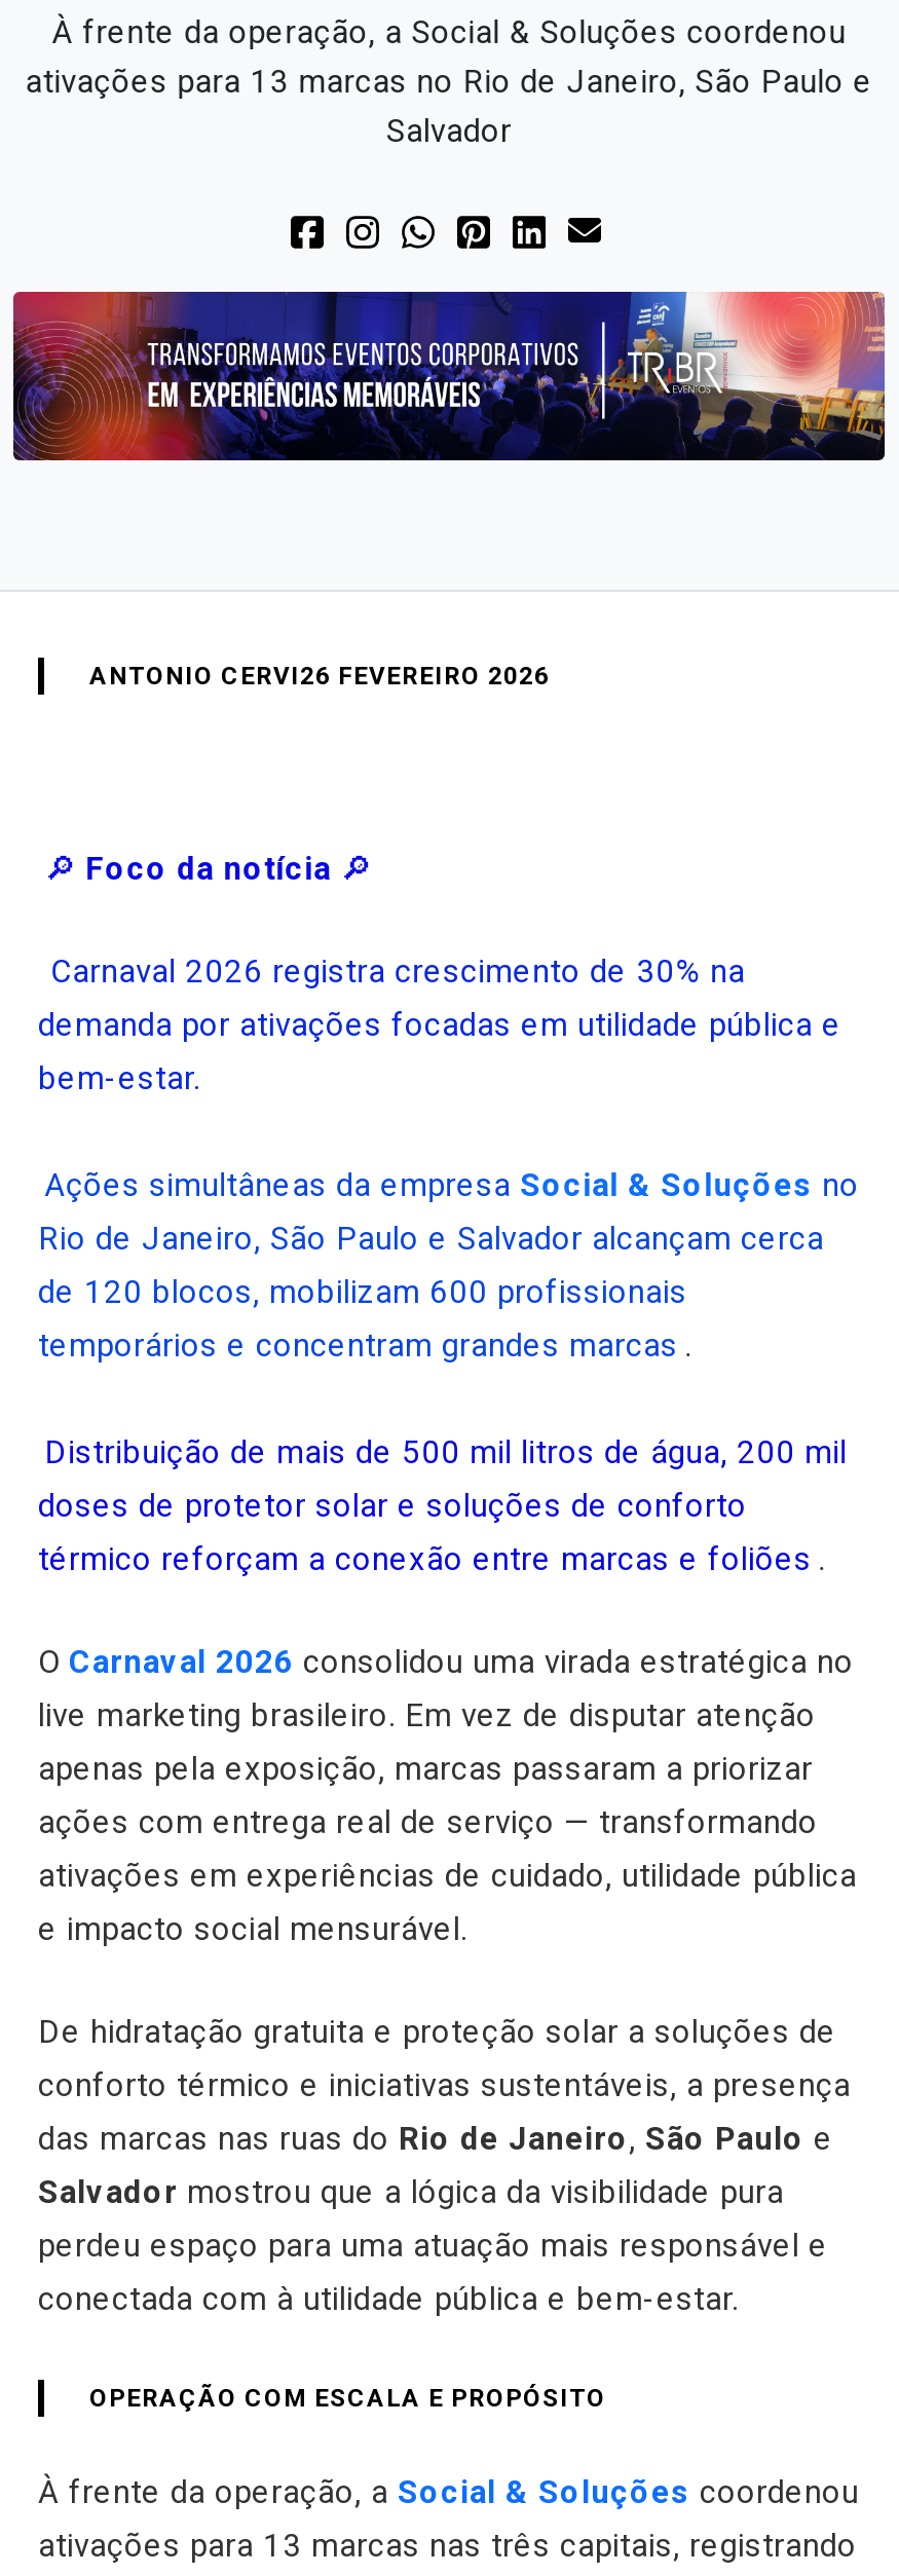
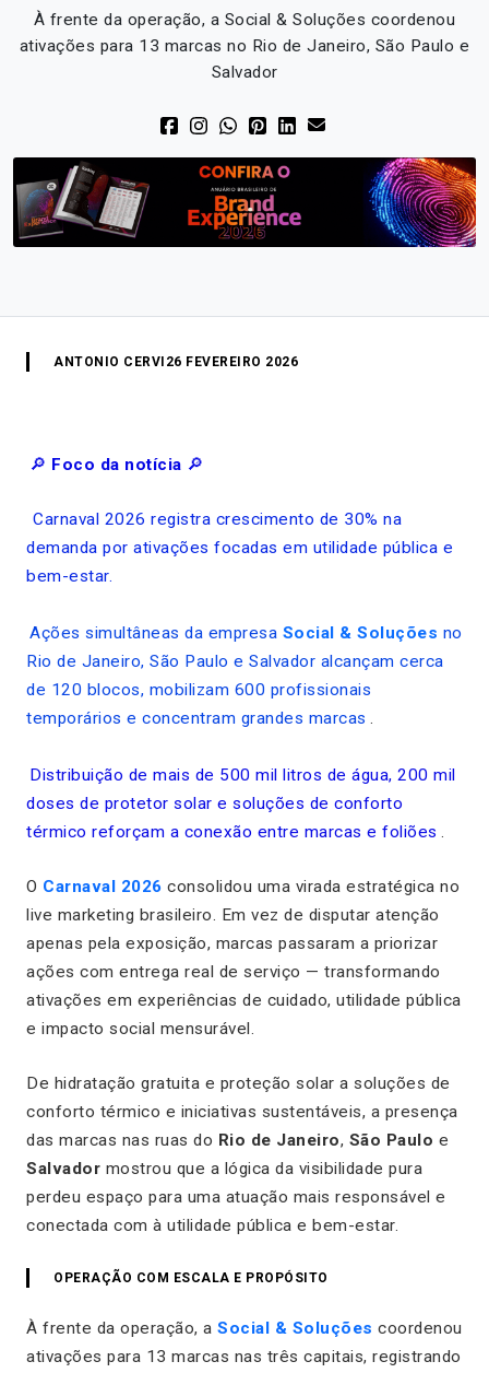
- [image]
+ [image]
